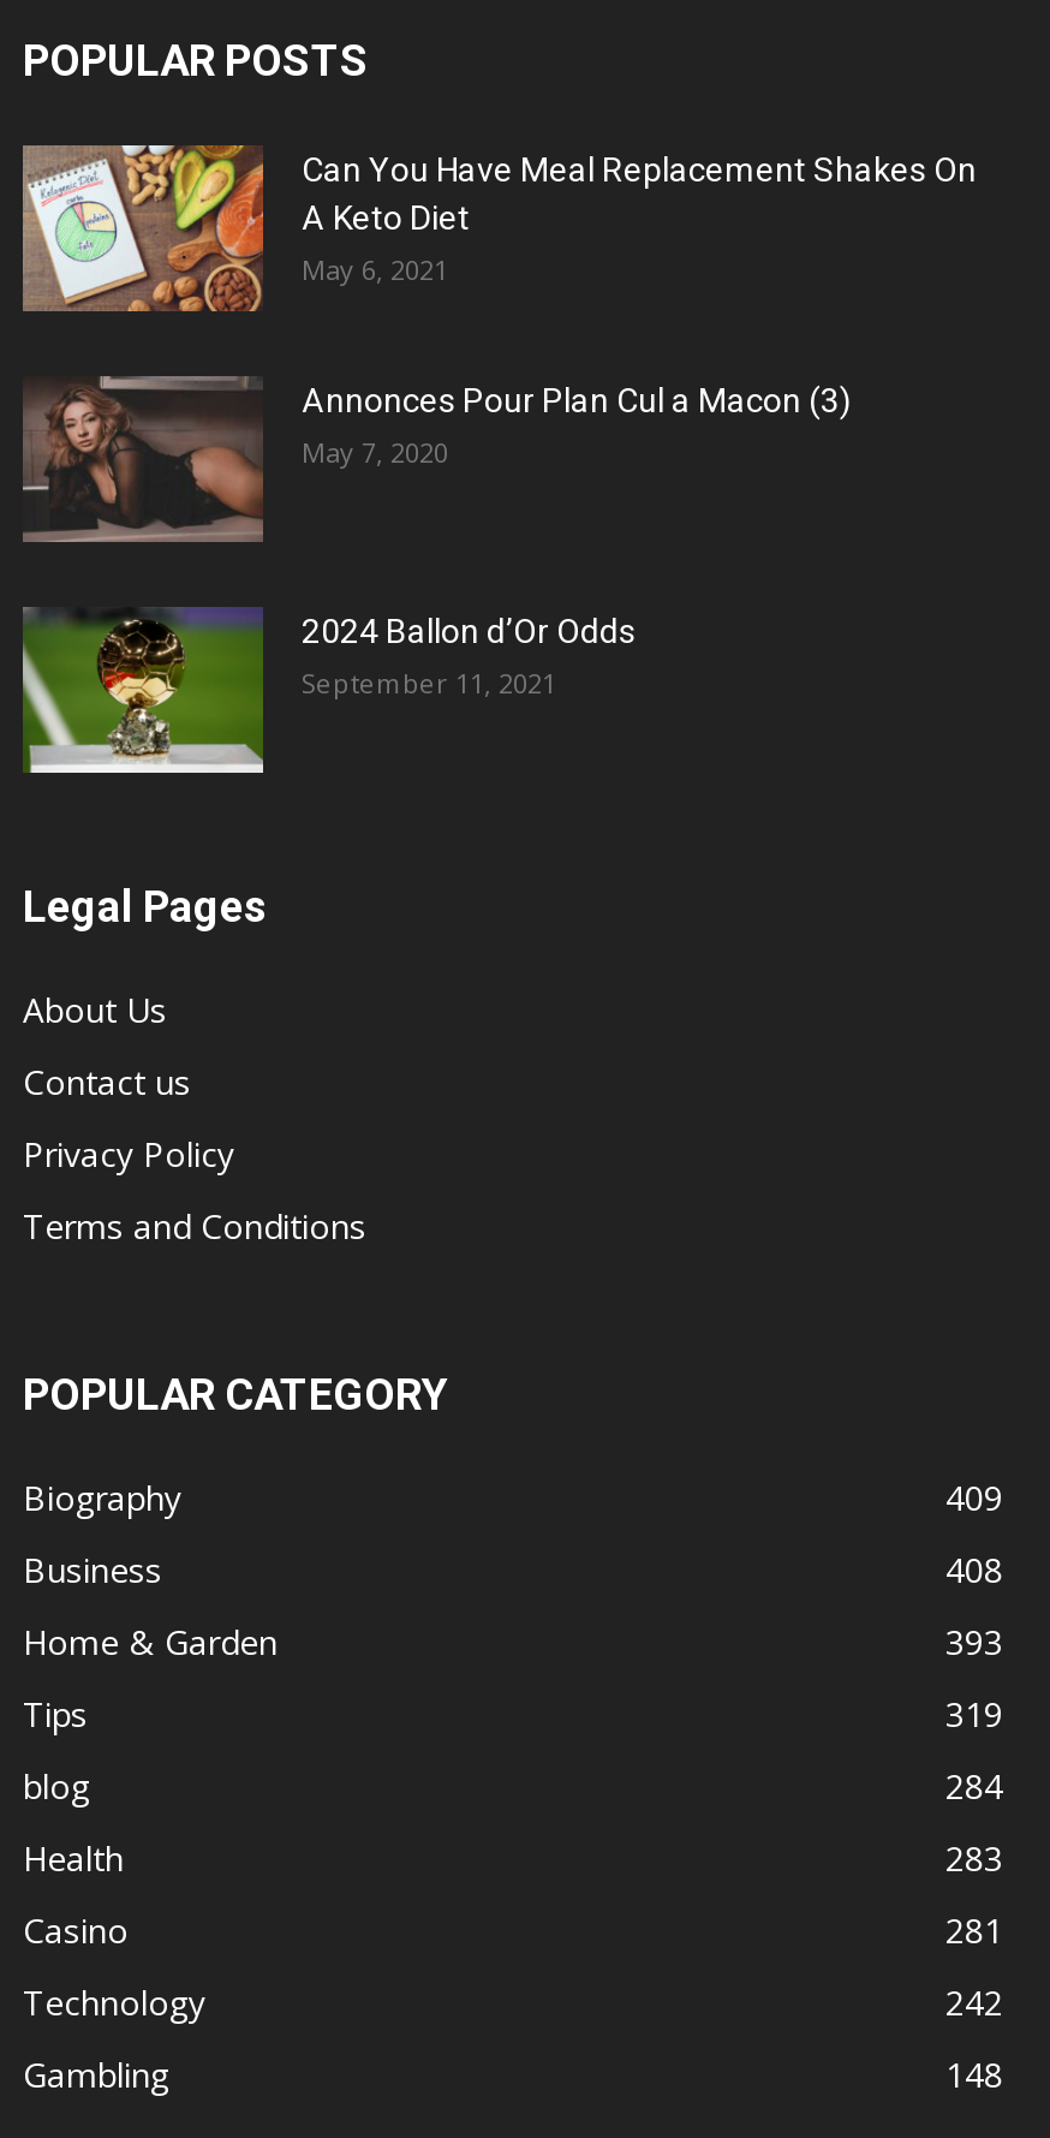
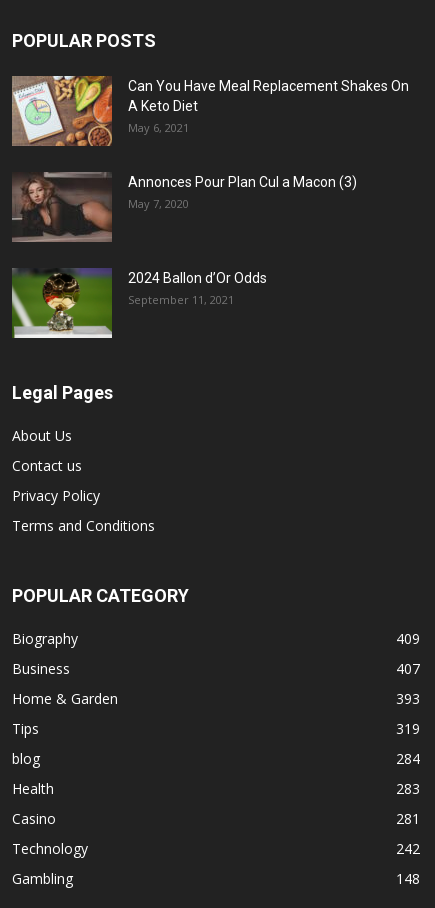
- 408
+ 407
